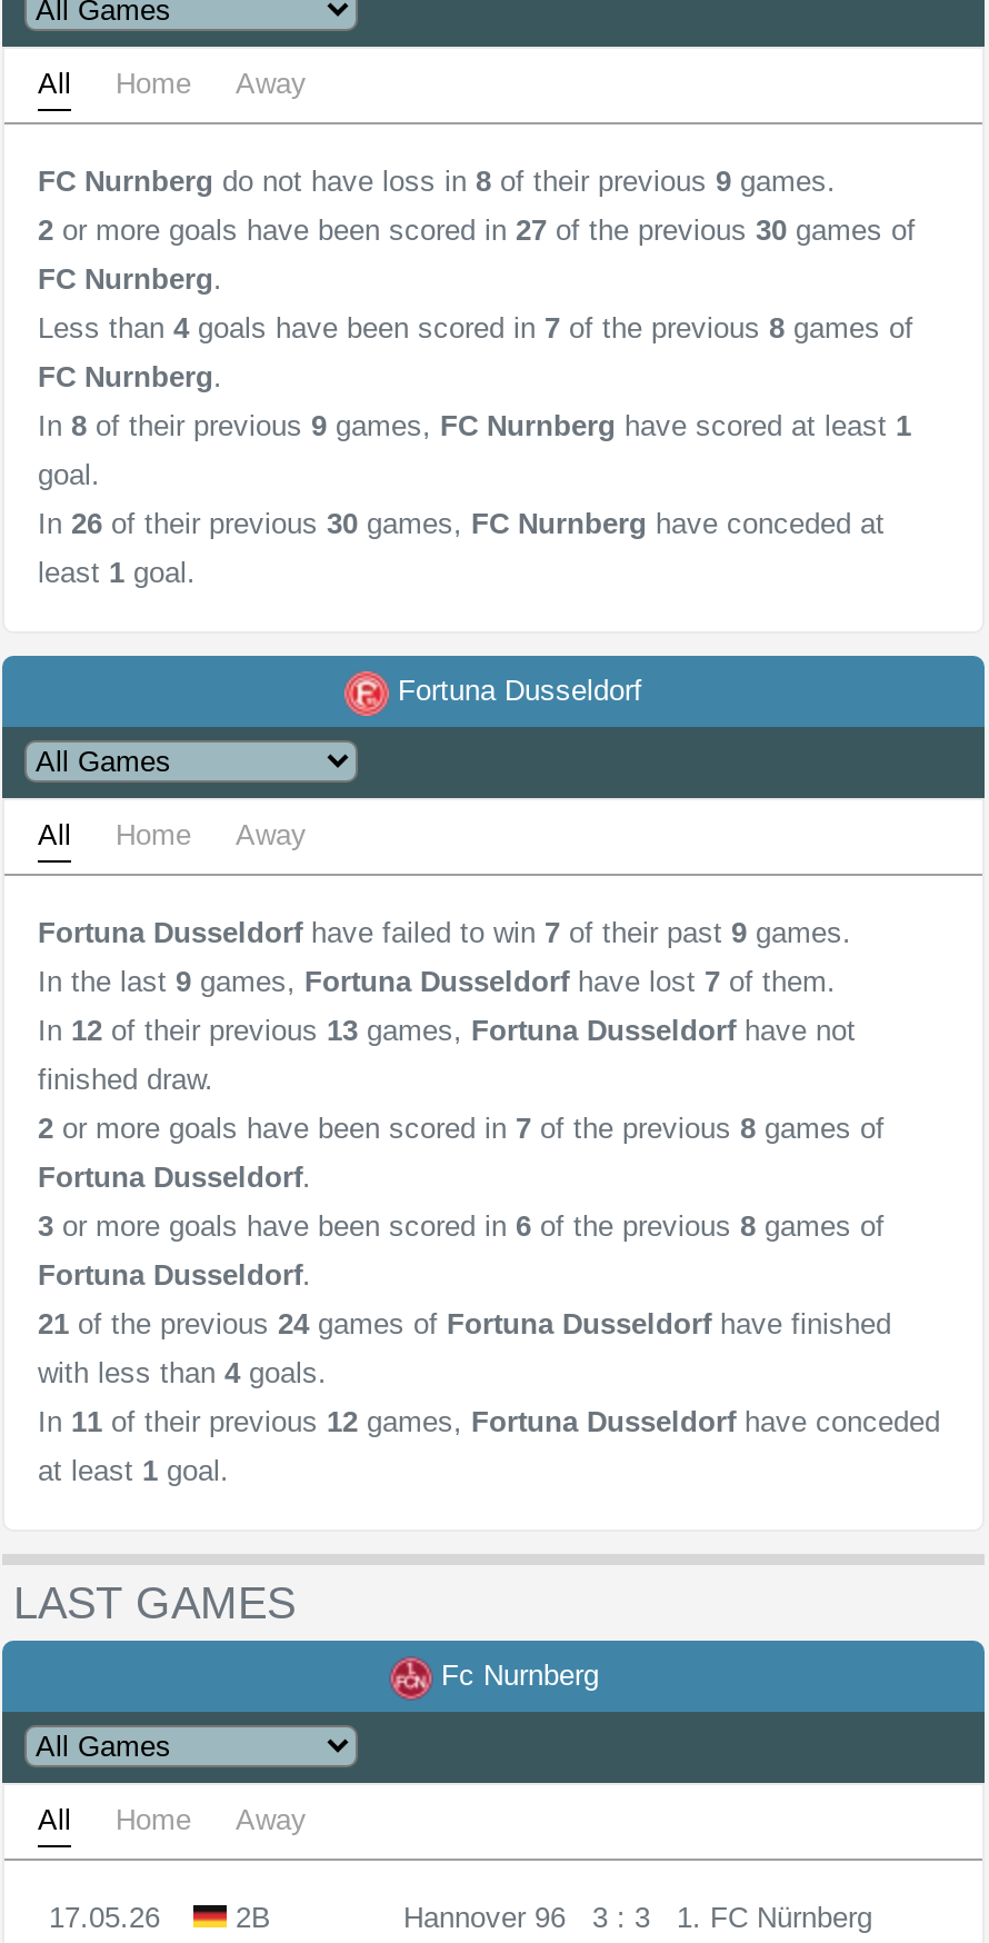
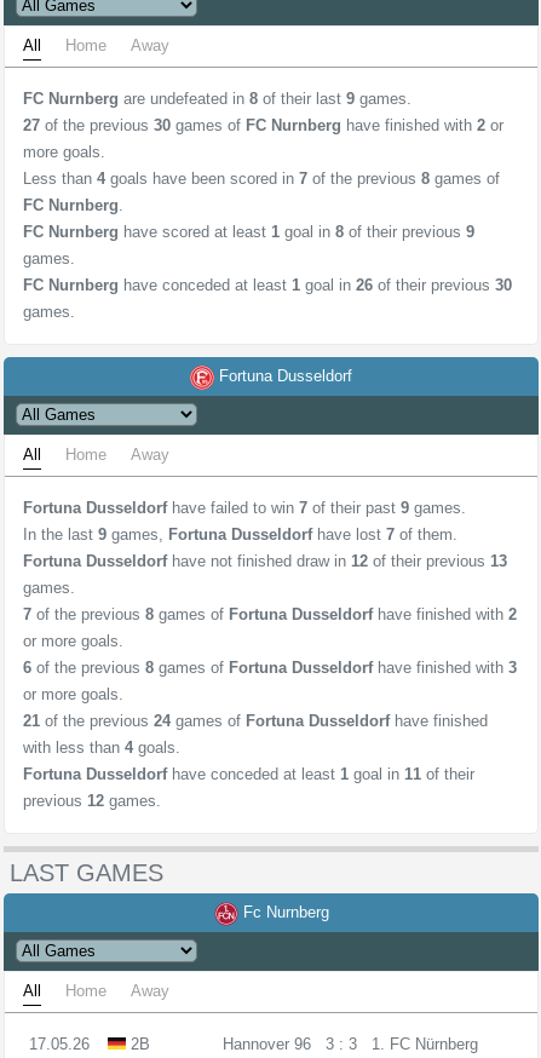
- FC Nurnberg do not have loss in 8 of their previous 9 games.
+ FC Nurnberg are undefeated in 8 of their last 9 games.

- 2 or more goals have been scored in 27 of the previous 30 games of
+ 27 of the previous 30 games of FC Nurnberg have finished with 2 or

- FC Nurnberg.
+ more goals.

- In 8 of their previous 9 games, FC Nurnberg have scored at least 1
+ FC Nurnberg have scored at least 1 goal in 8 of their previous 9

- goal.
+ games.

- In 26 of their previous 30 games, FC Nurnberg have conceded at
+ FC Nurnberg have conceded at least 1 goal in 26 of their previous 30

- least 1 goal.
+ games.

- In 12 of their previous 13 games, Fortuna Dusseldorf have not
+ Fortuna Dusseldorf have not finished draw in 12 of their previous 13

- finished draw.
+ games.

- 2 or more goals have been scored in 7 of the previous 8 games of
+ 7 of the previous 8 games of Fortuna Dusseldorf have finished with 2

- Fortuna Dusseldorf.
+ or more goals.

- 3 or more goals have been scored in 6 of the previous 8 games of
+ 6 of the previous 8 games of Fortuna Dusseldorf have finished with 3

- Fortuna Dusseldorf.
+ or more goals.

- In 11 of their previous 12 games, Fortuna Dusseldorf have conceded
+ Fortuna Dusseldorf have conceded at least 1 goal in 11 of their

- at least 1 goal.
+ previous 12 games.
